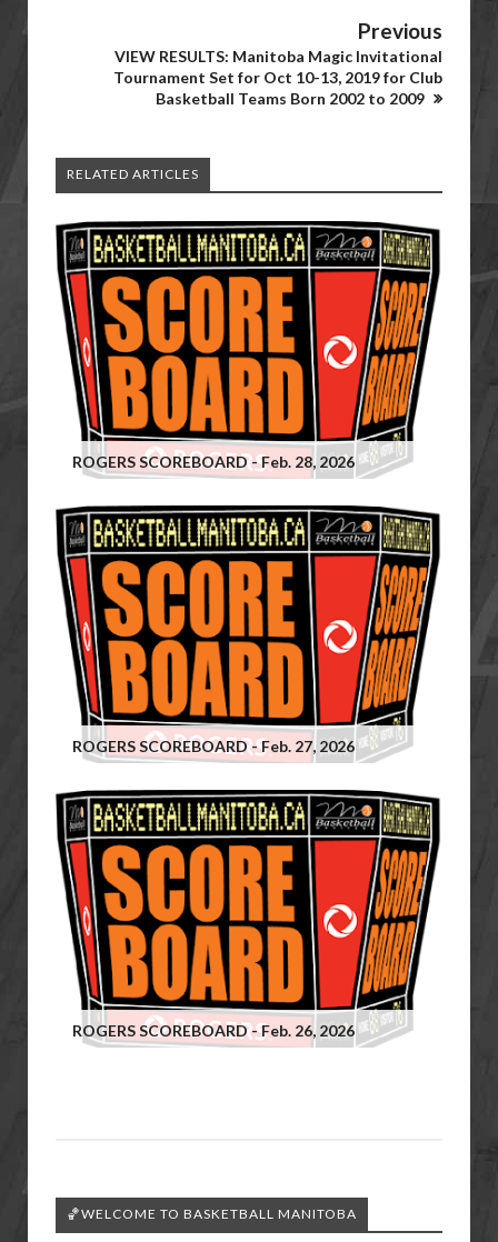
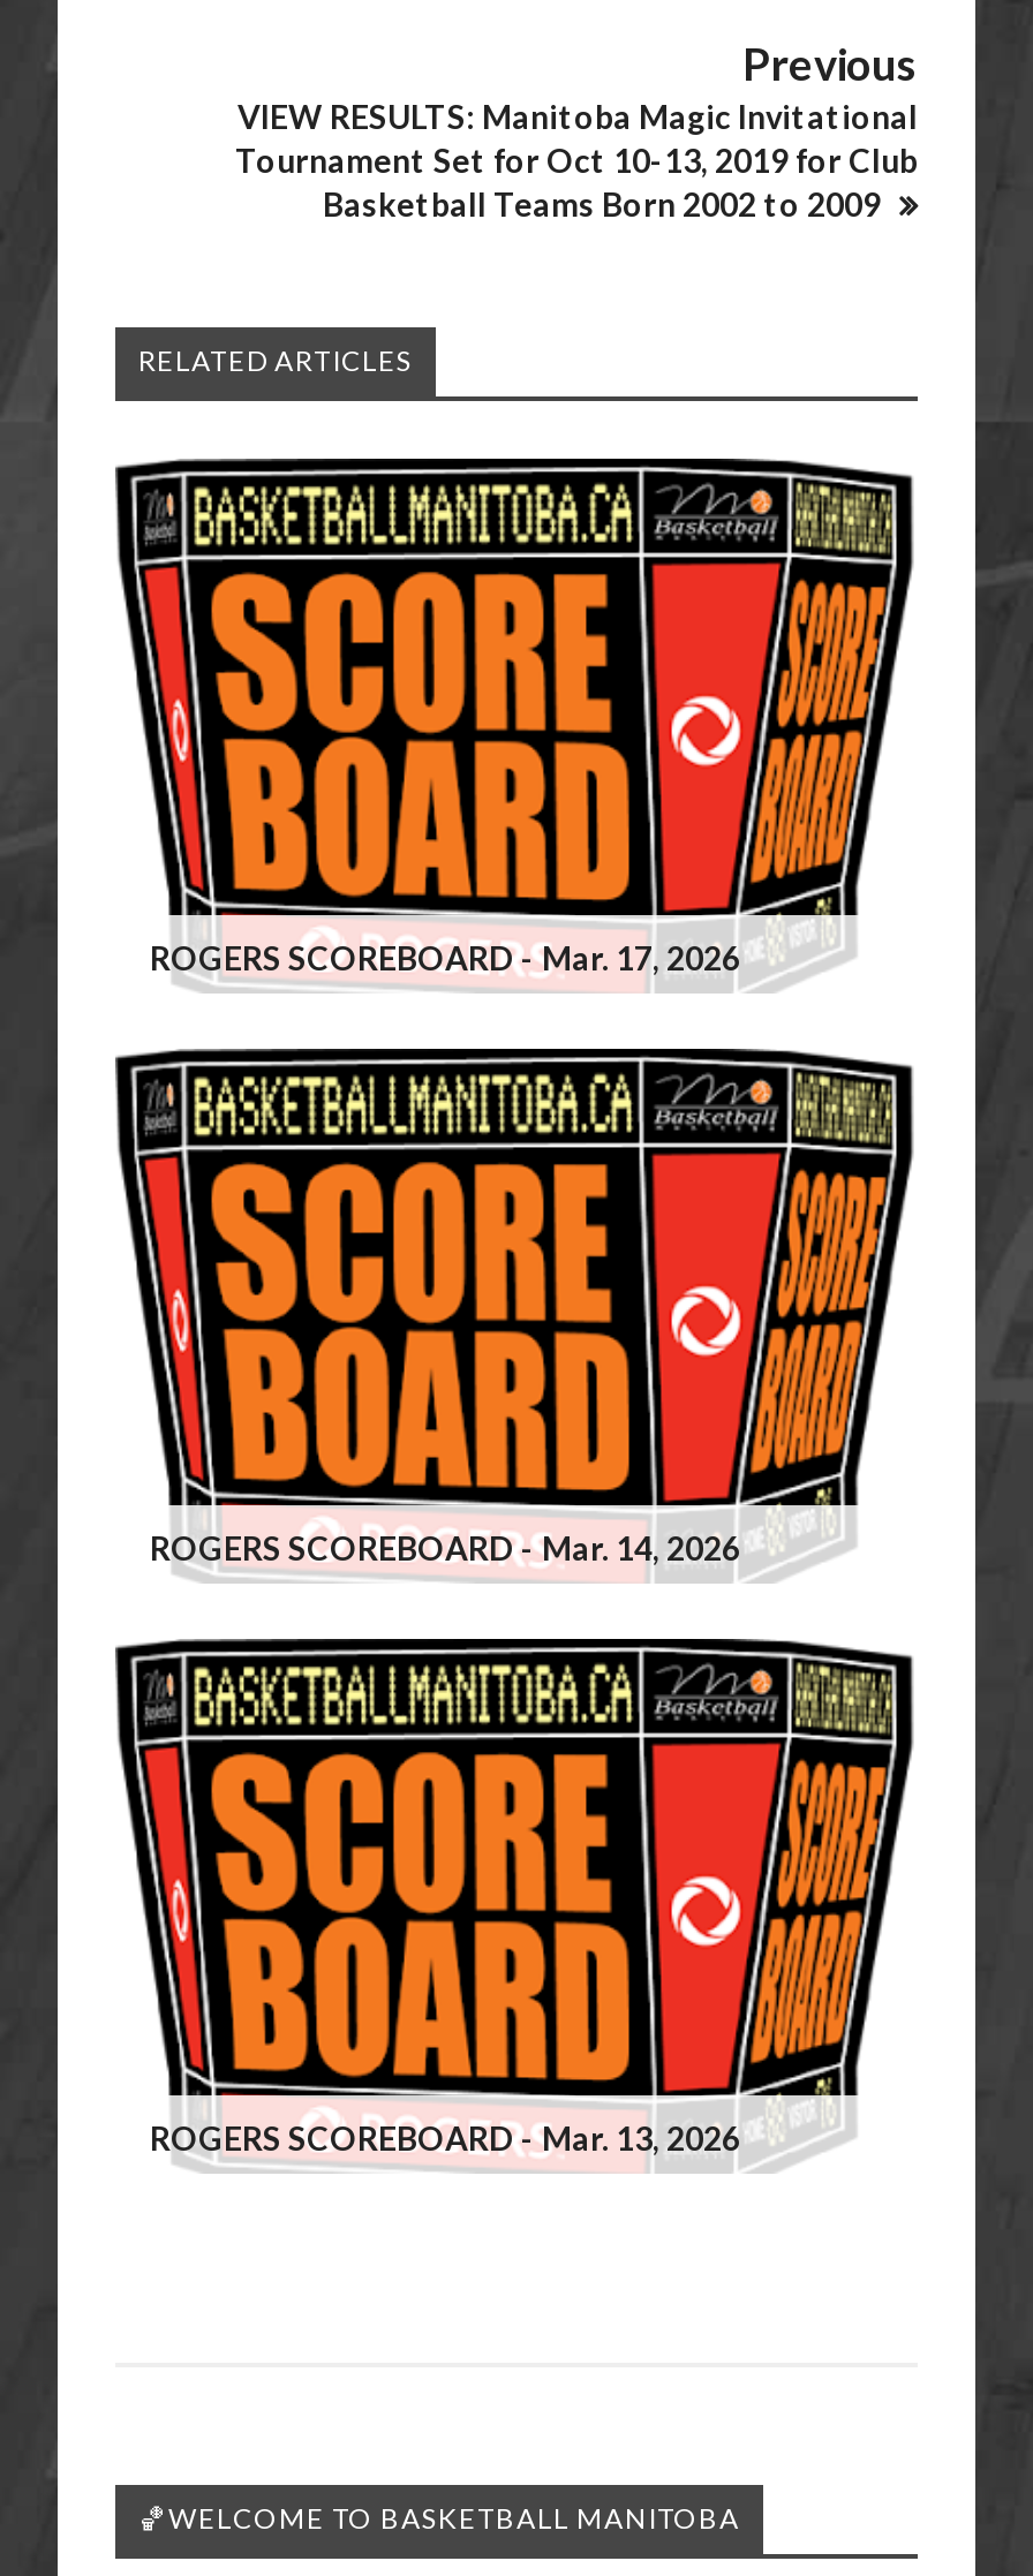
- ROGERS SCOREBOARD - Feb. 28, 2026
+ ROGERS SCOREBOARD - Mar. 17, 2026

- ROGERS SCOREBOARD - Feb. 27, 2026
+ ROGERS SCOREBOARD - Mar. 14, 2026

- ROGERS SCOREBOARD - Feb. 26, 2026
+ ROGERS SCOREBOARD - Mar. 13, 2026
